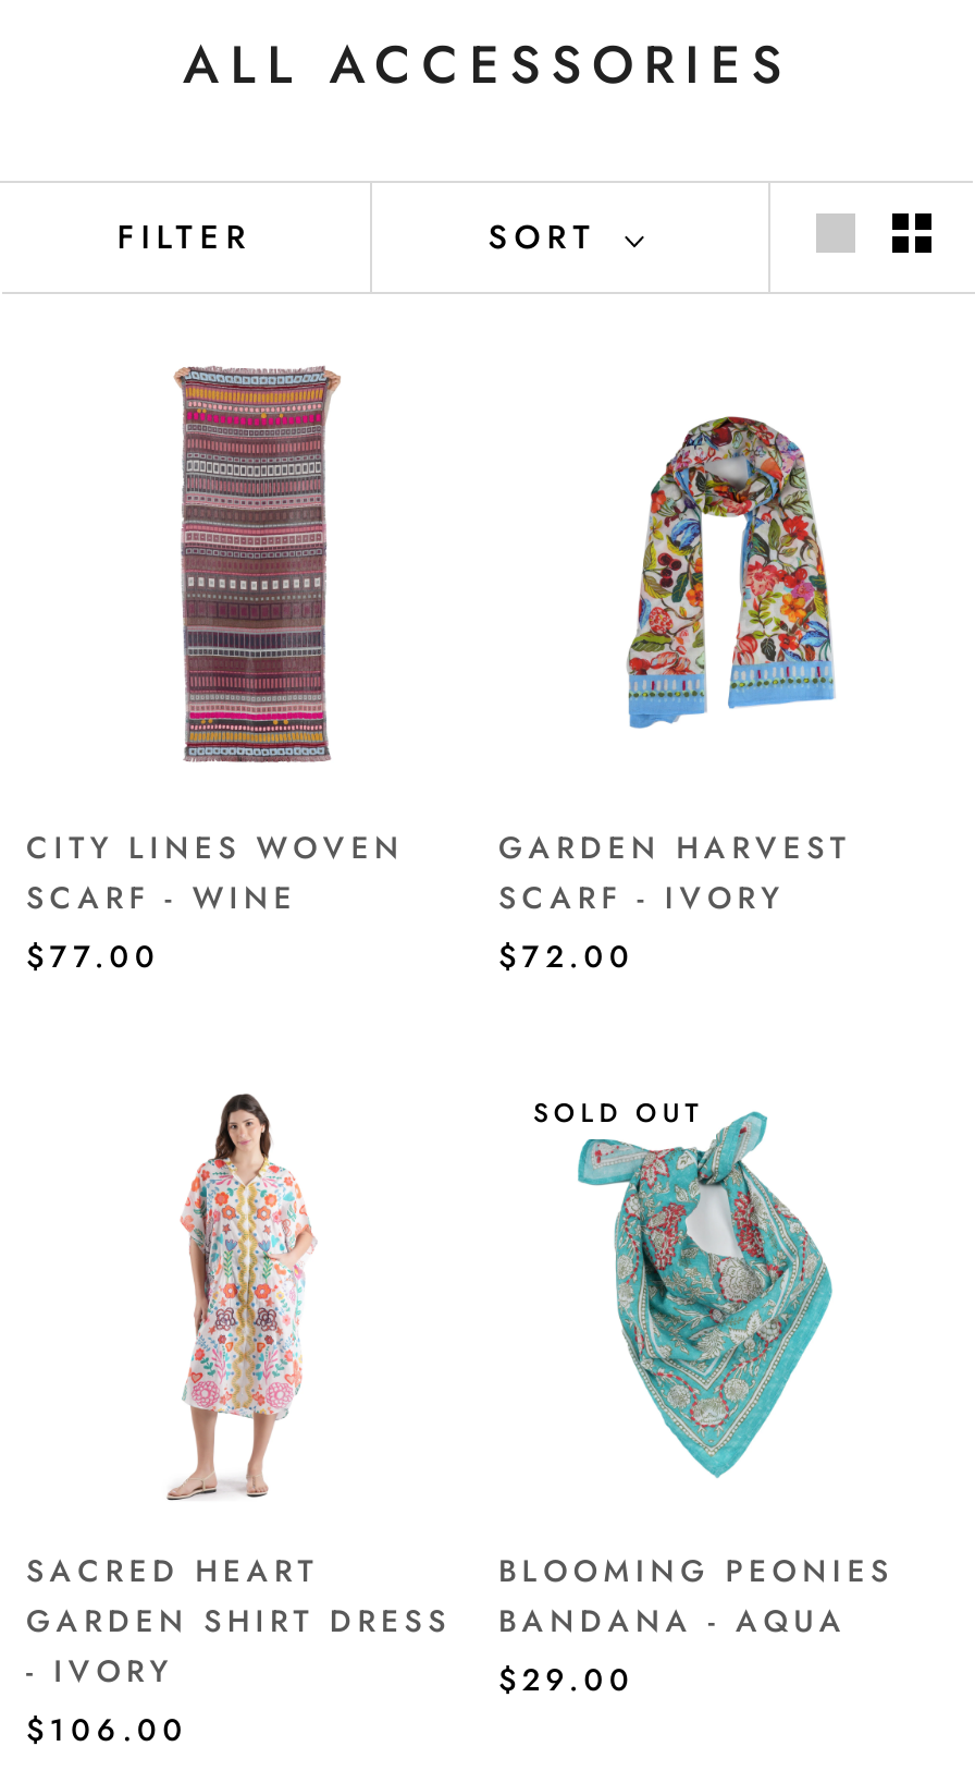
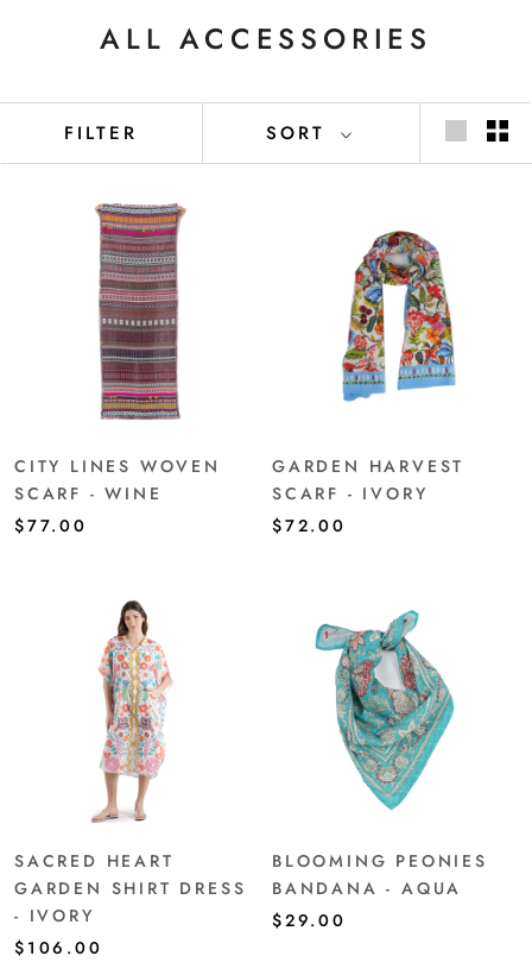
- SOLD OUT
